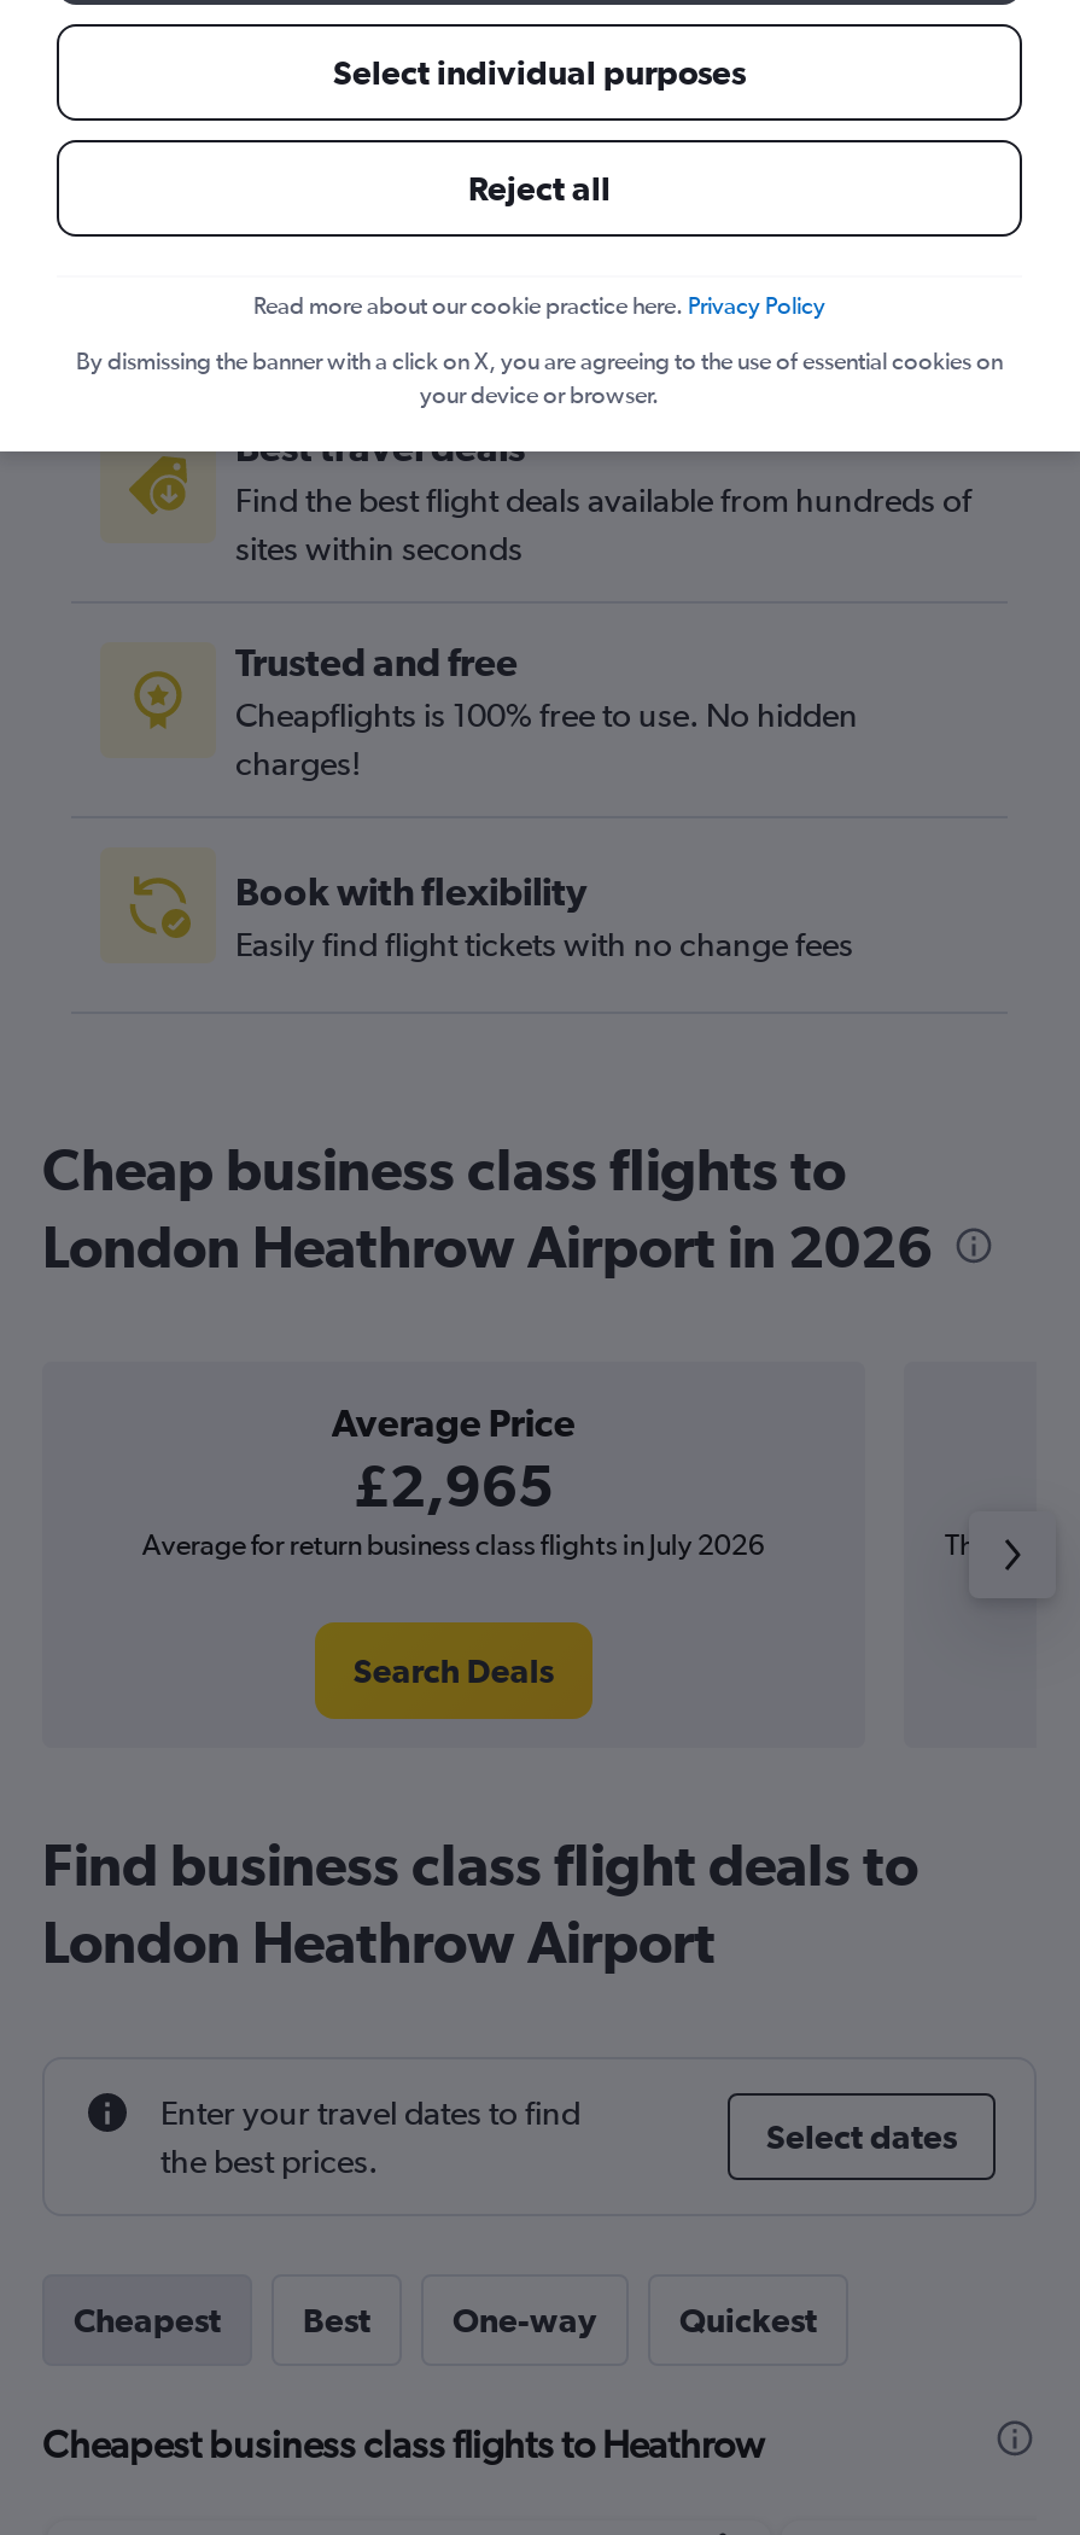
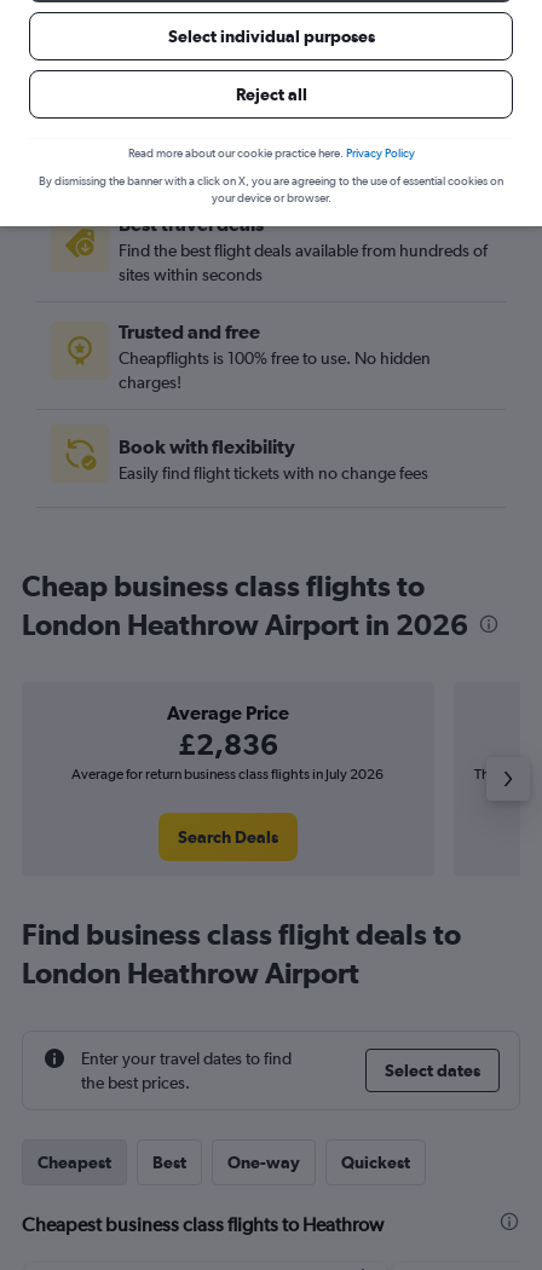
- £2,965
+ £2,836
